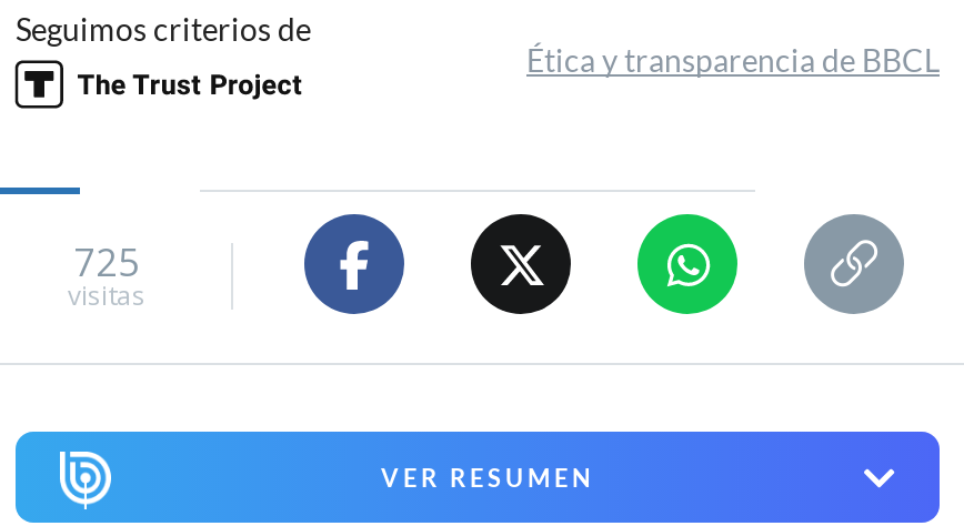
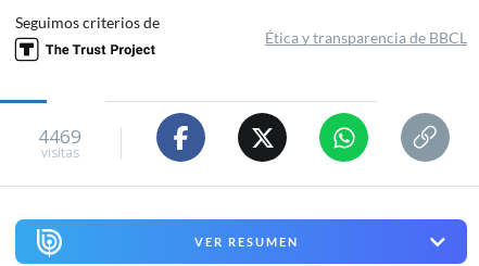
- 725
+ 4469
